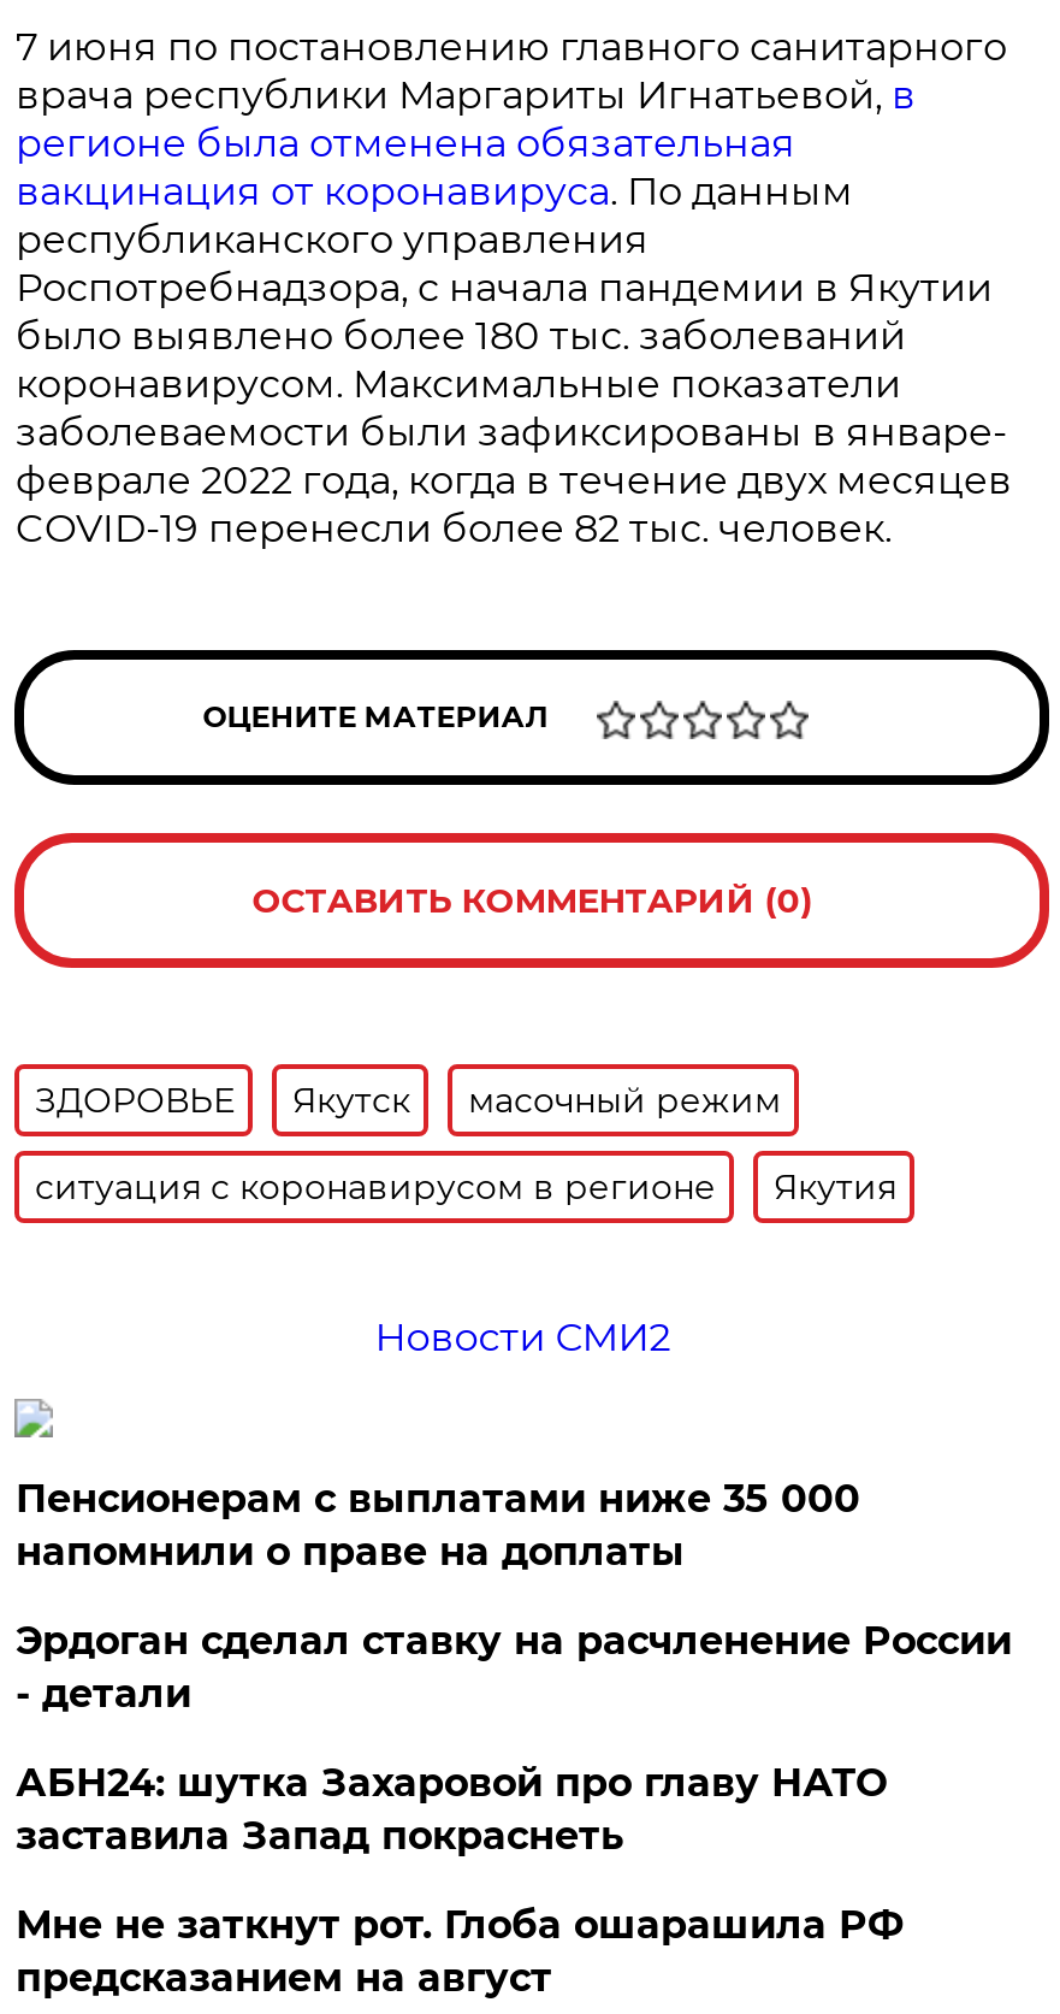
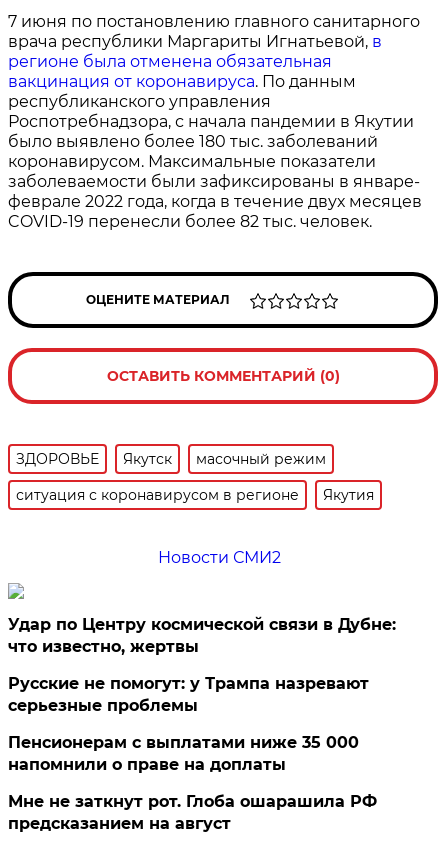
+ Удар по Центру космической связи в Дубне:
+ что известно, жертвы
+ Русские не помогут: у Трампа назревают
+ серьезные проблемы

moved down: Пенсионерам с выплатами ниже 35 000 | напомнили о праве на доплаты

- Эрдоган сделал ставку на расчленение России
- - детали
- АБН24: шутка Захаровой про главу НАТО
- заставила Запад покраснеть
